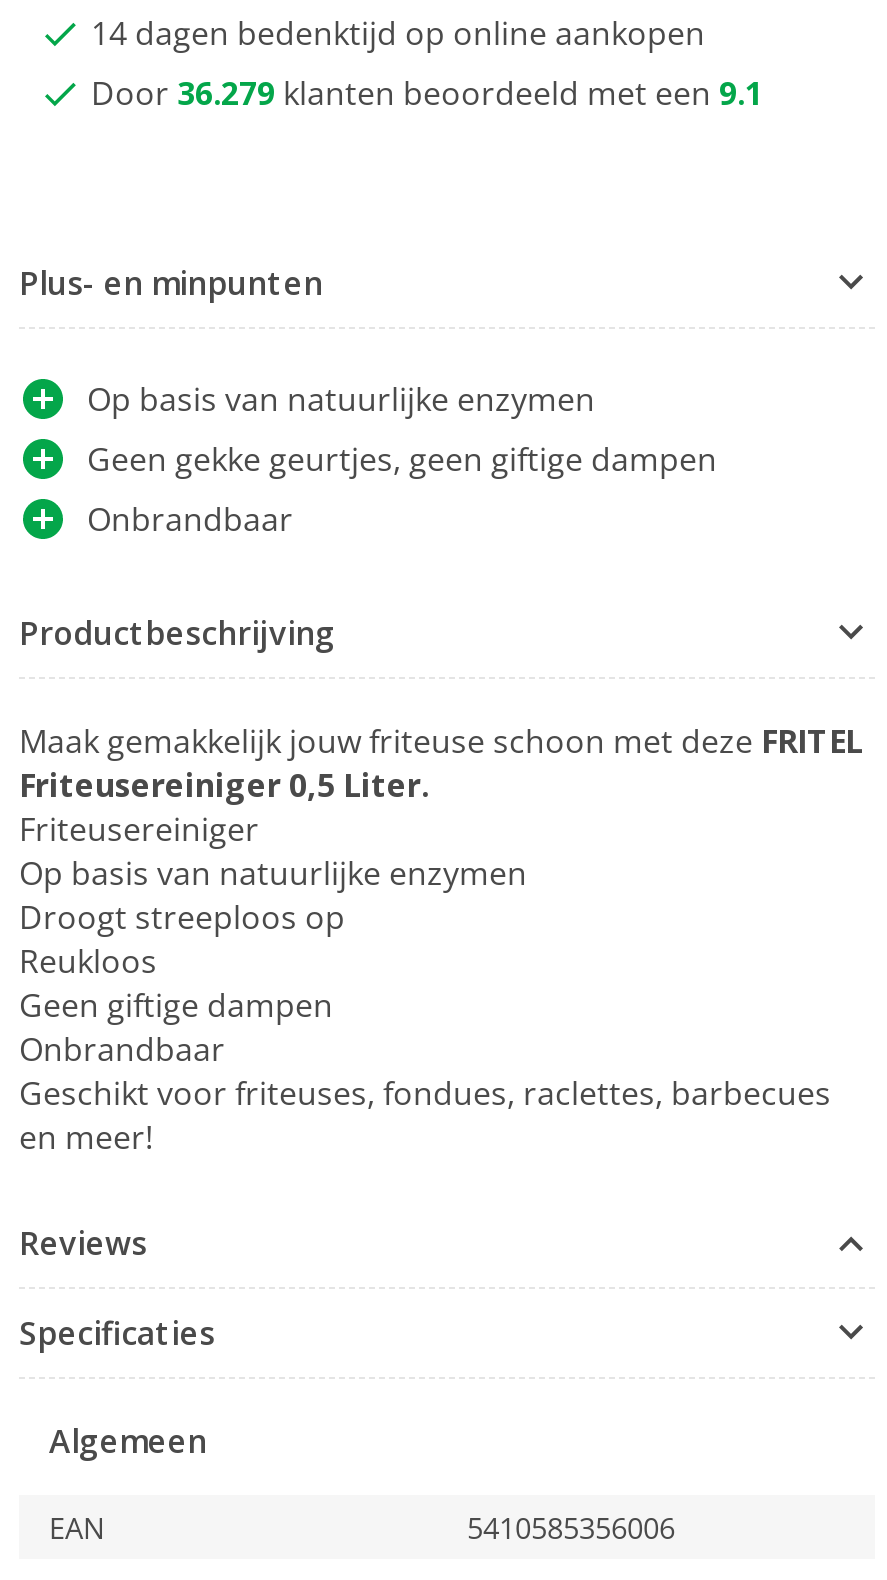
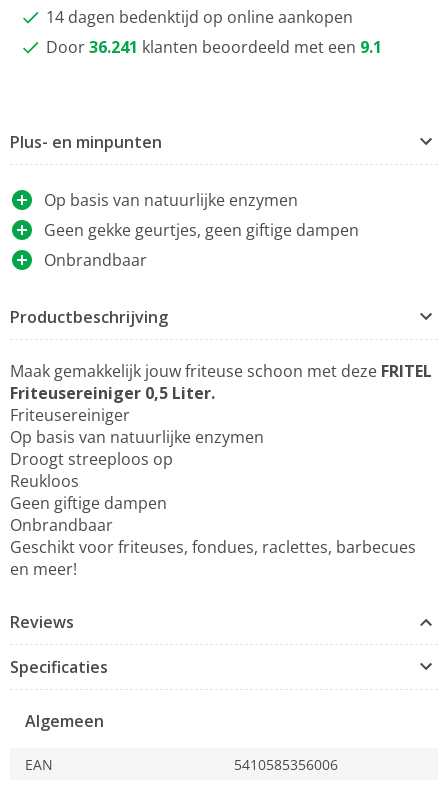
- Door 36.279 klanten beoordeeld met een 9.1
+ Door 36.241 klanten beoordeeld met een 9.1
